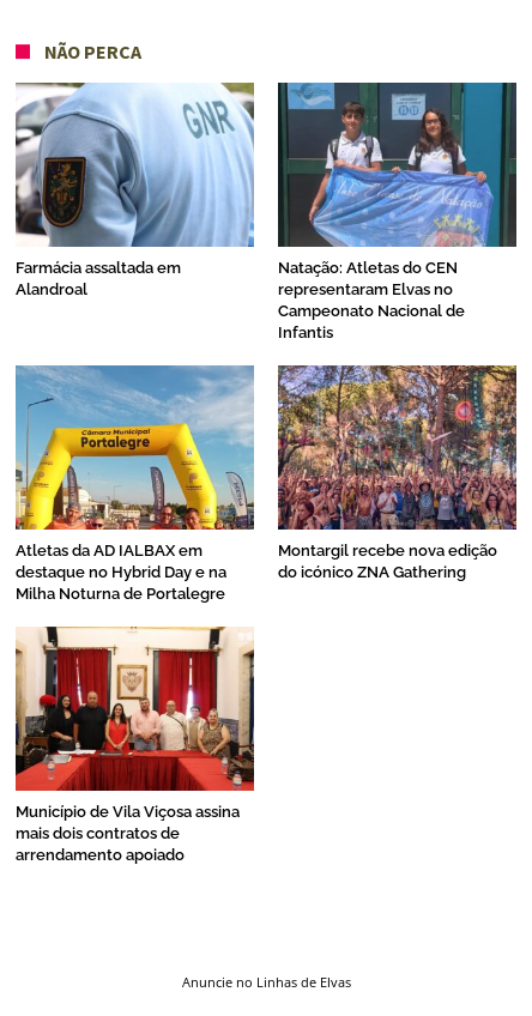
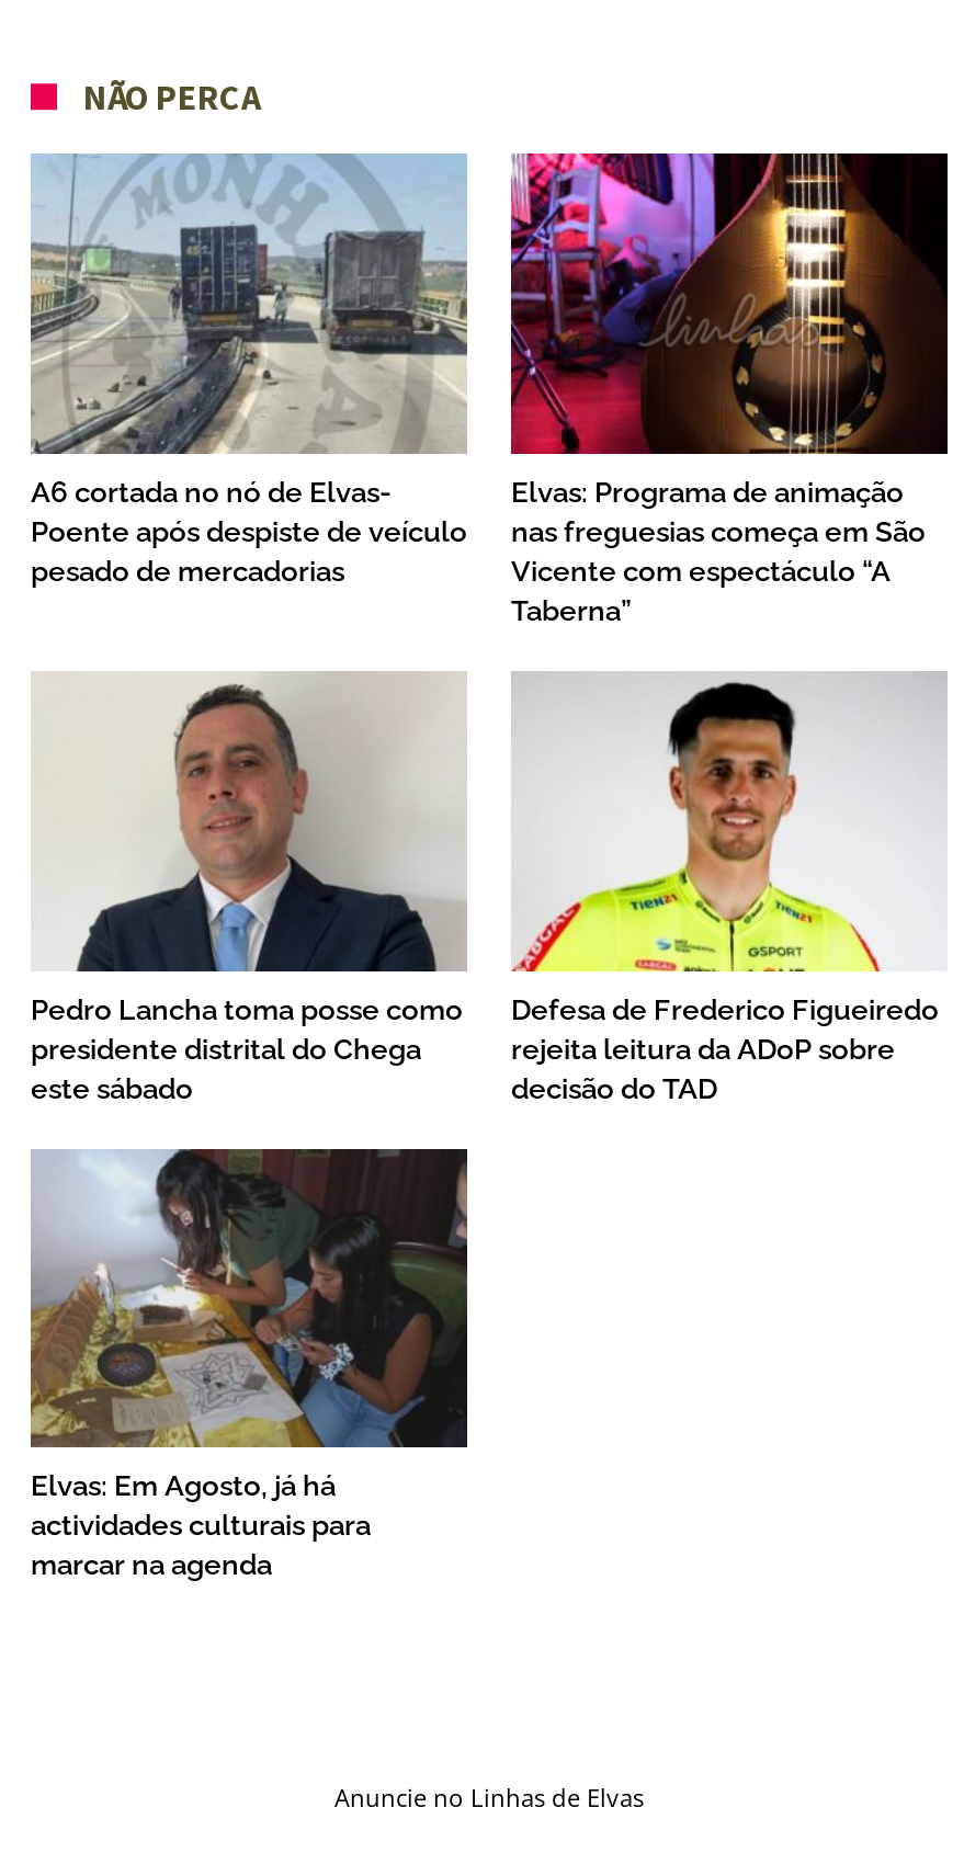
- [image]
- Farmácia assaltada em
- Alandroal
+ [image]
+ A6 cortada no nó de Elvas-
+ Poente após despiste de veículo
+ pesado de mercadorias

- [image]
- Natação: Atletas do CEN
- representaram Elvas no
- Campeonato Nacional de
- Infantis
+ [image]
+ Elvas: Programa de animação
+ nas freguesias começa em São
+ Vicente com espectáculo “A
+ Taberna”

- [image]
- Atletas da AD IALBAX em
- destaque no Hybrid Day e na
- Milha Noturna de Portalegre
+ [image]
+ Pedro Lancha toma posse como
+ presidente distrital do Chega
+ este sábado

- [image]
- Montargil recebe nova edição
- do icónico ZNA Gathering
+ [image]
+ Defesa de Frederico Figueiredo
+ rejeita leitura da ADoP sobre
+ decisão do TAD

- [image]
- Município de Vila Viçosa assina
- mais dois contratos de
- arrendamento apoiado
+ [image]
+ Elvas: Em Agosto, já há
+ actividades culturais para
+ marcar na agenda
